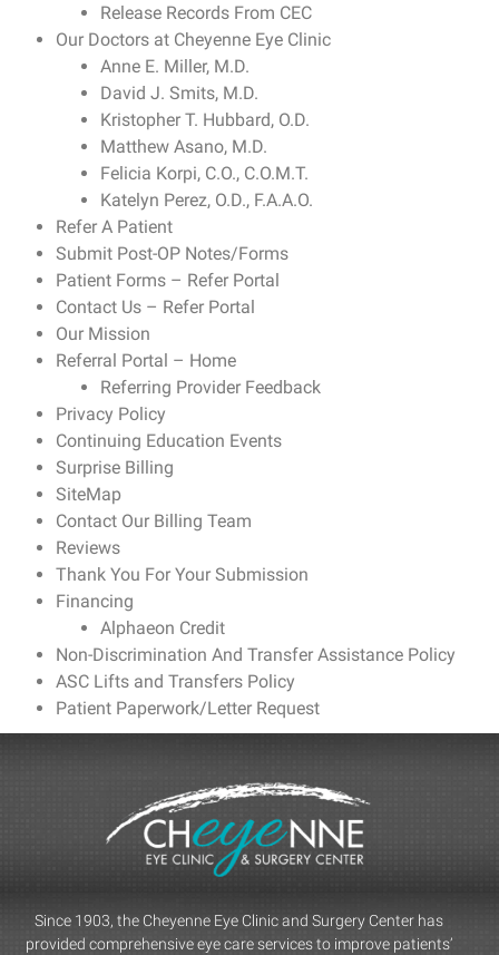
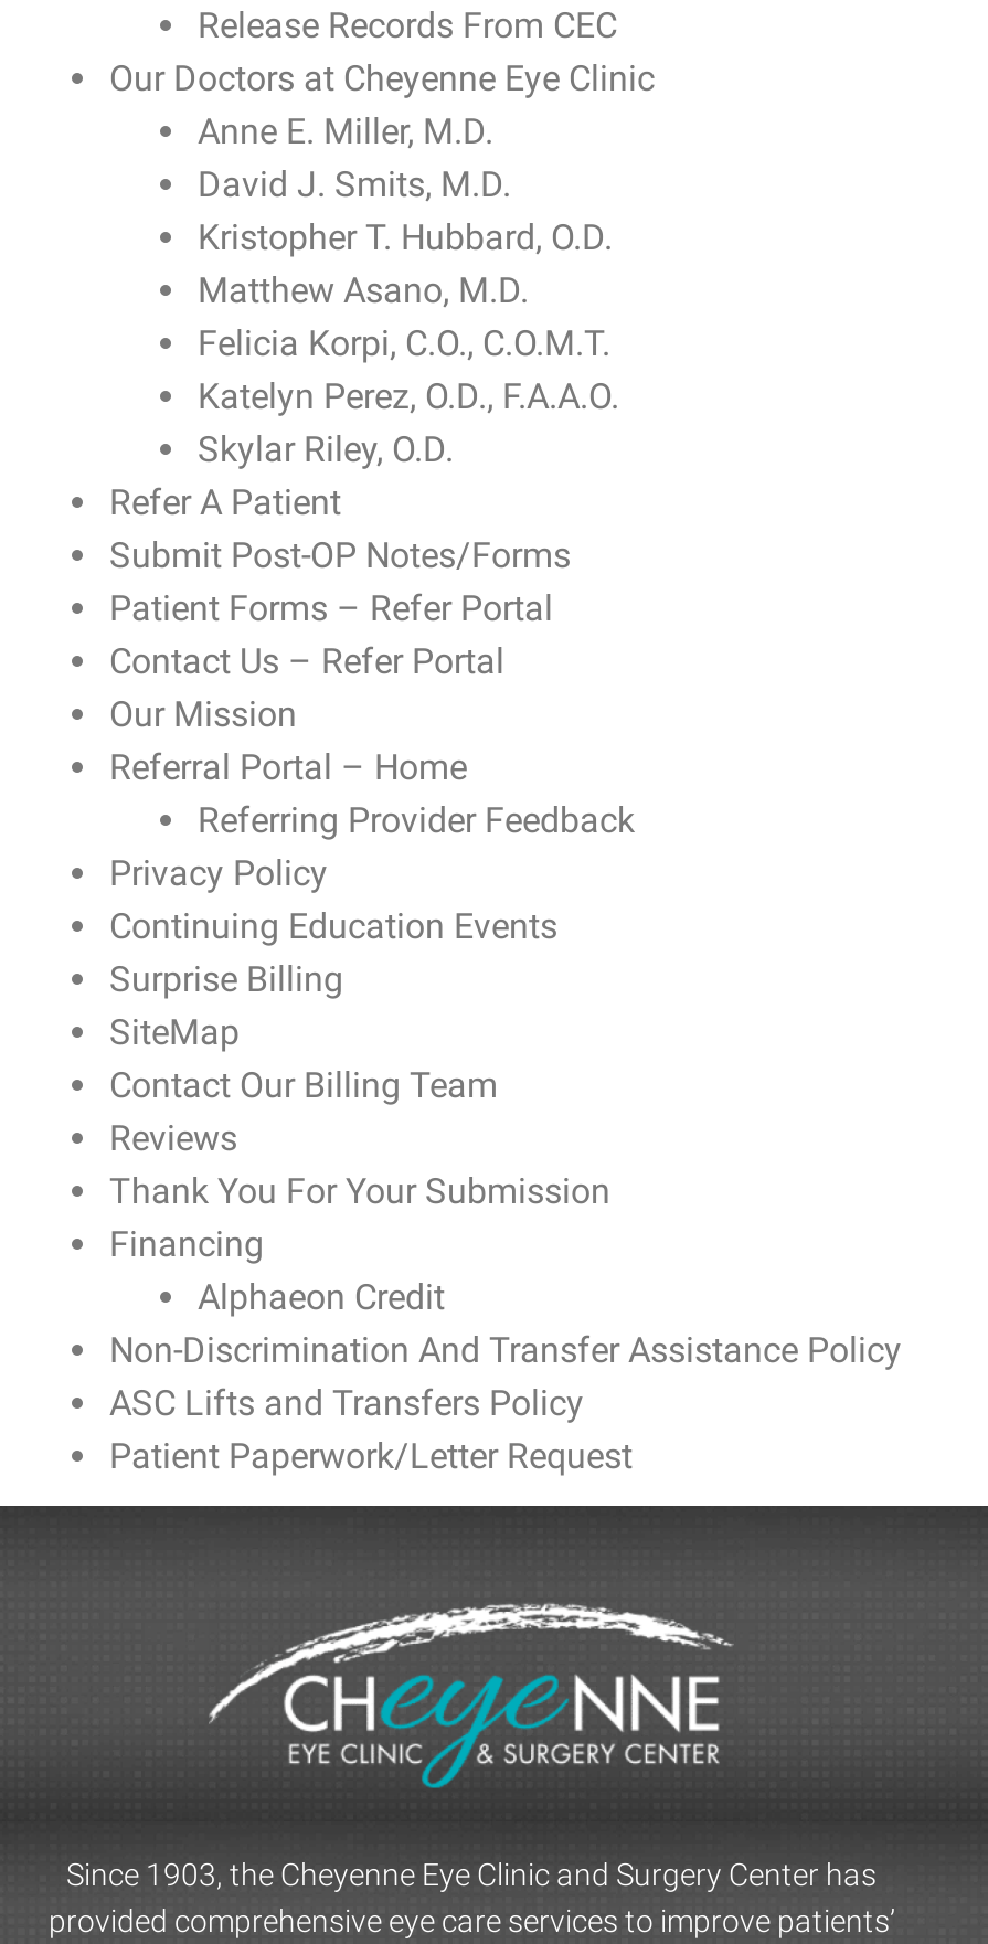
+ Skylar Riley, O.D.
